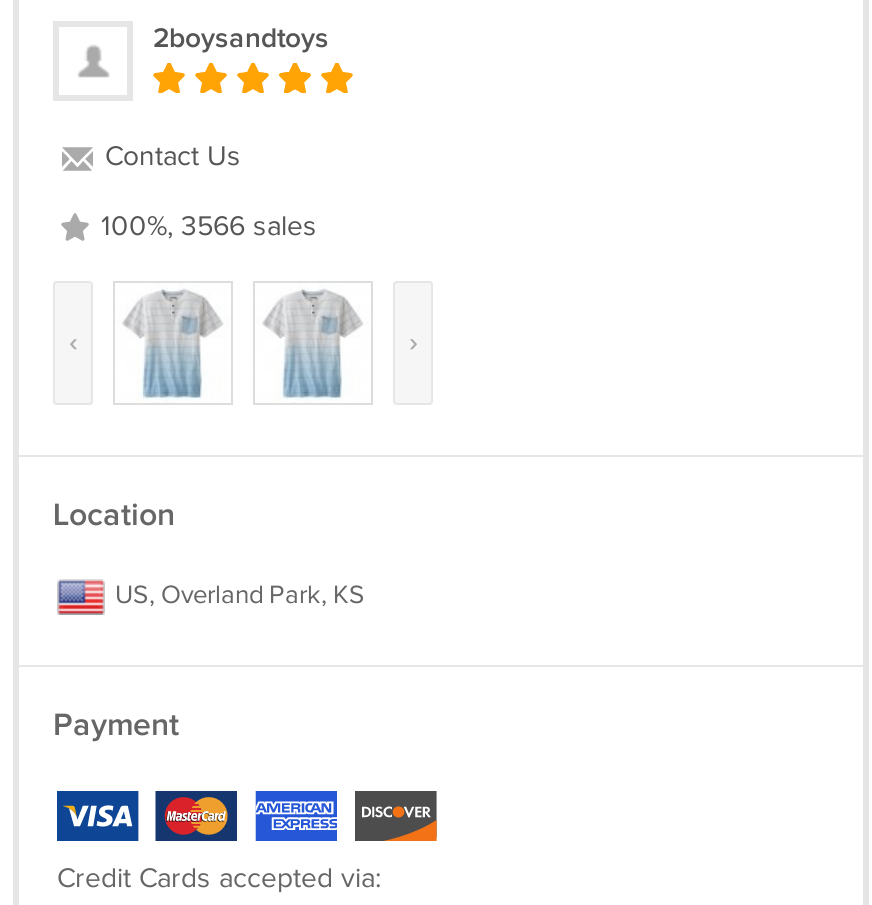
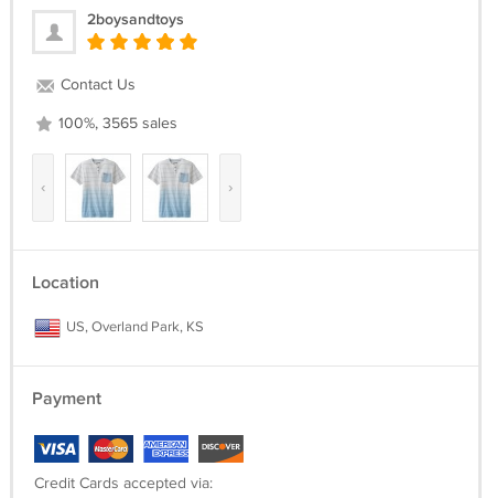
- 100%, 3566 sales
+ 100%, 3565 sales
